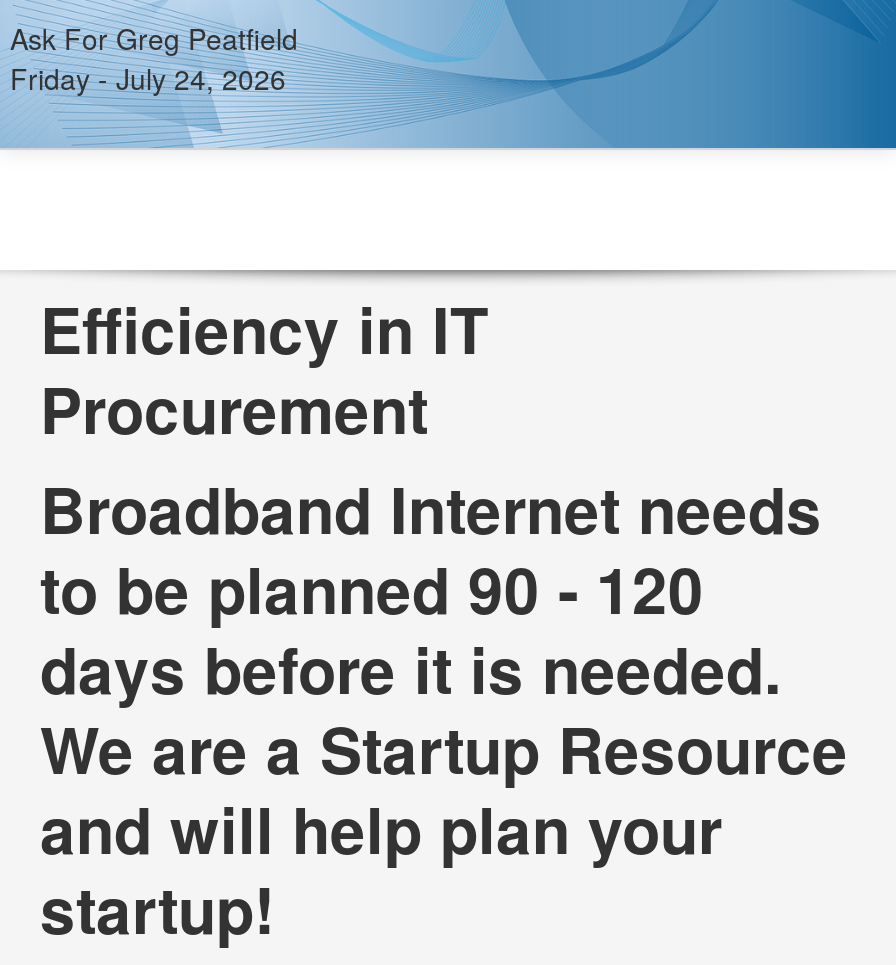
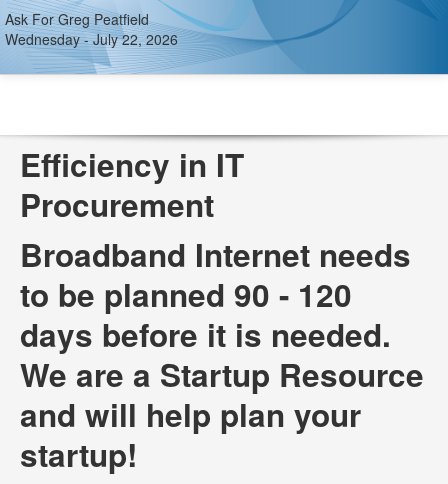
- Friday - July 24, 2026
+ Wednesday - July 22, 2026
